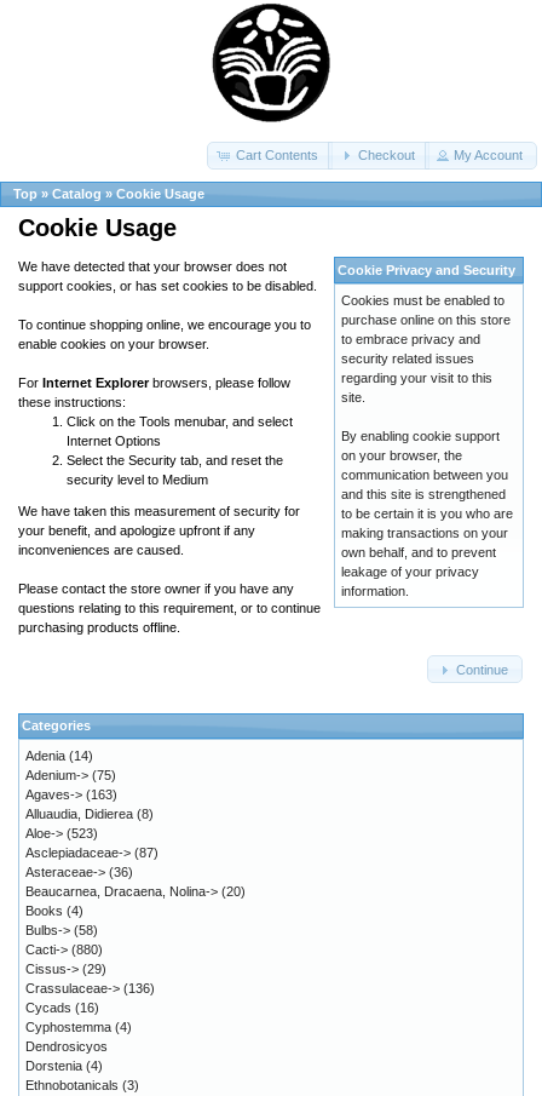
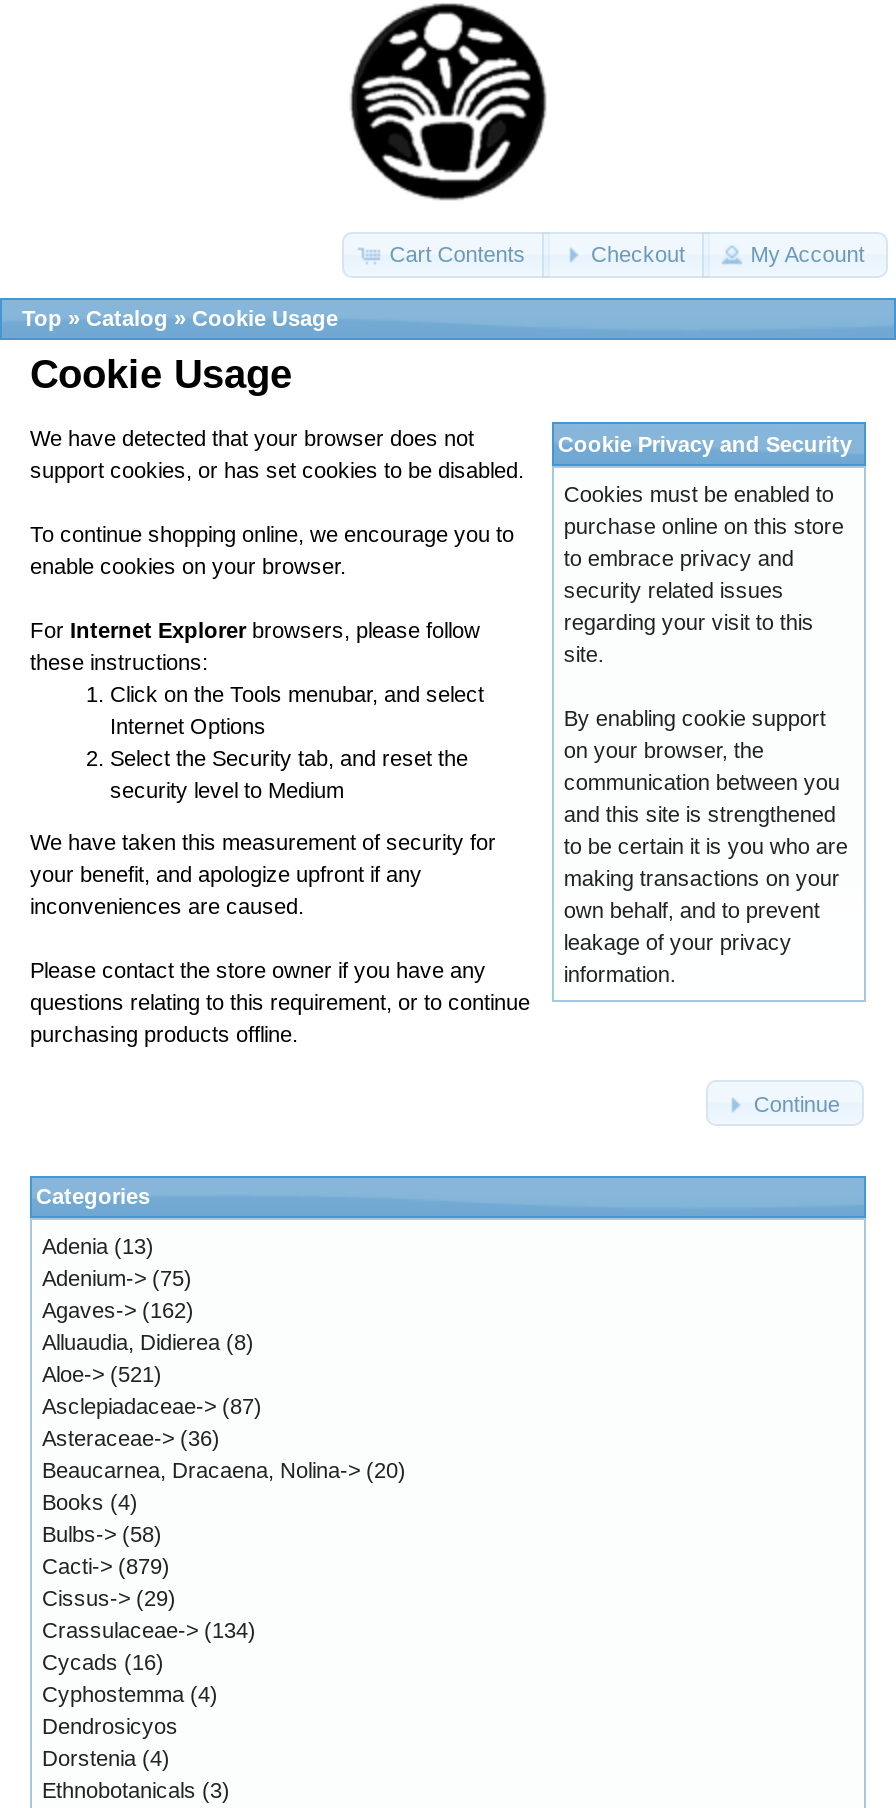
- Adenia (14)
+ Adenia (13)

- Agaves-> (163)
+ Agaves-> (162)

- Aloe-> (523)
+ Aloe-> (521)

- Cacti-> (880)
+ Cacti-> (879)

- Crassulaceae-> (136)
+ Crassulaceae-> (134)
